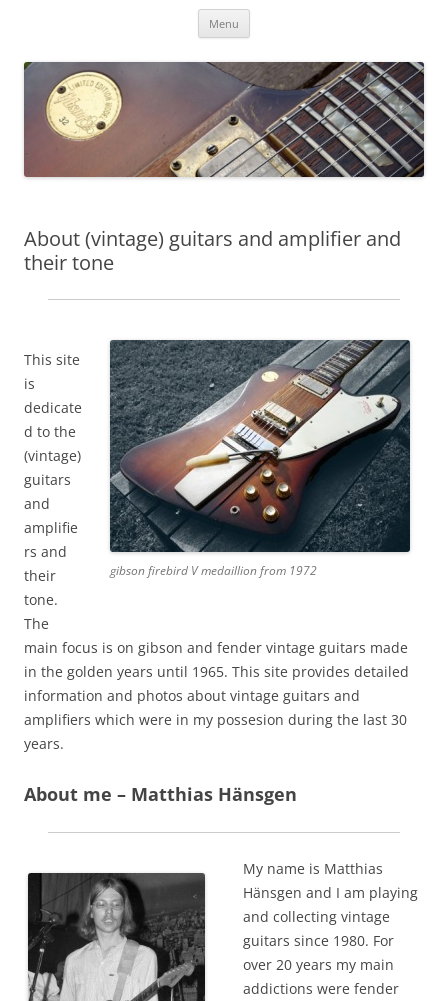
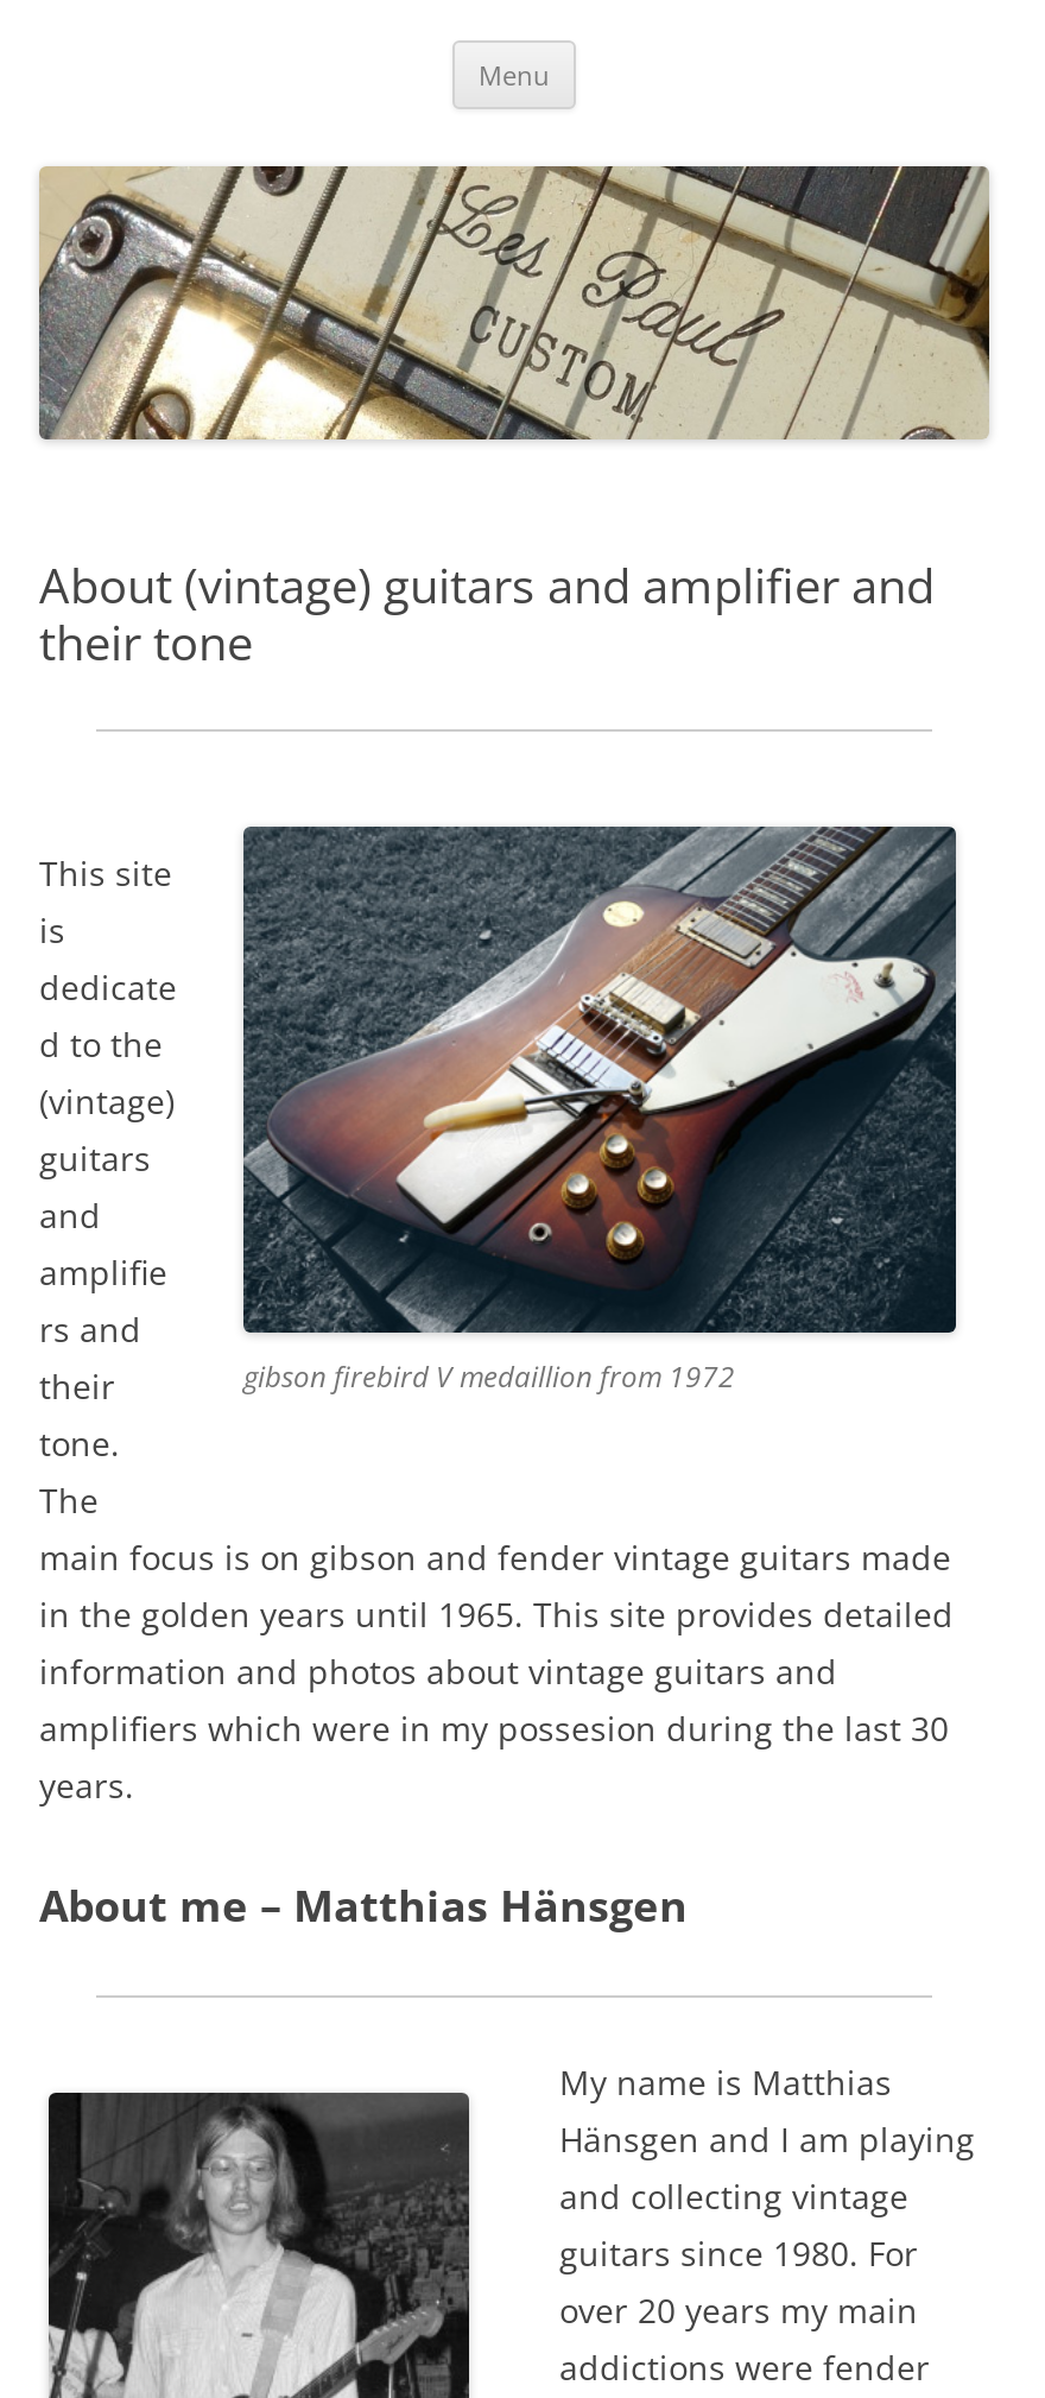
- [image]
+ [image]
